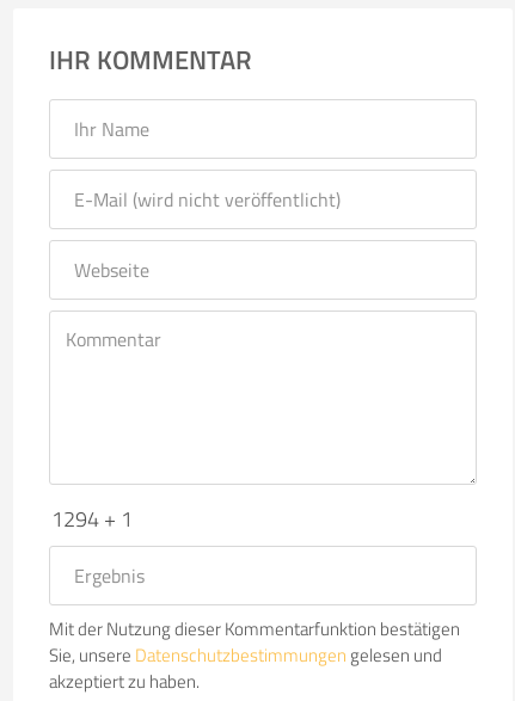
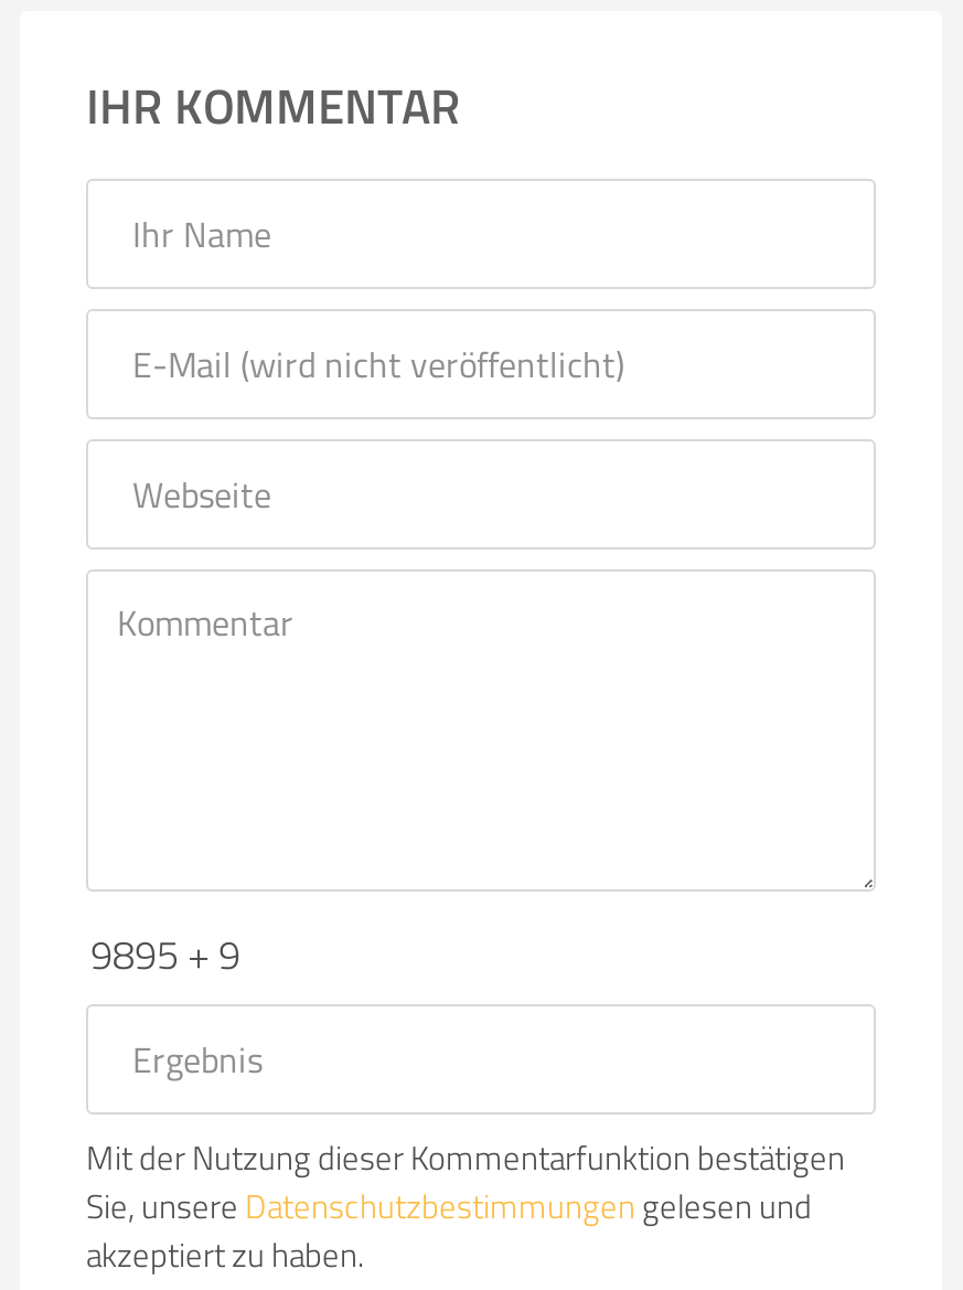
- 1294 + 1
+ 9895 + 9
